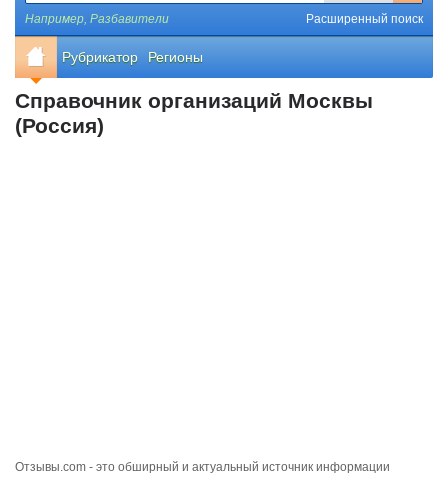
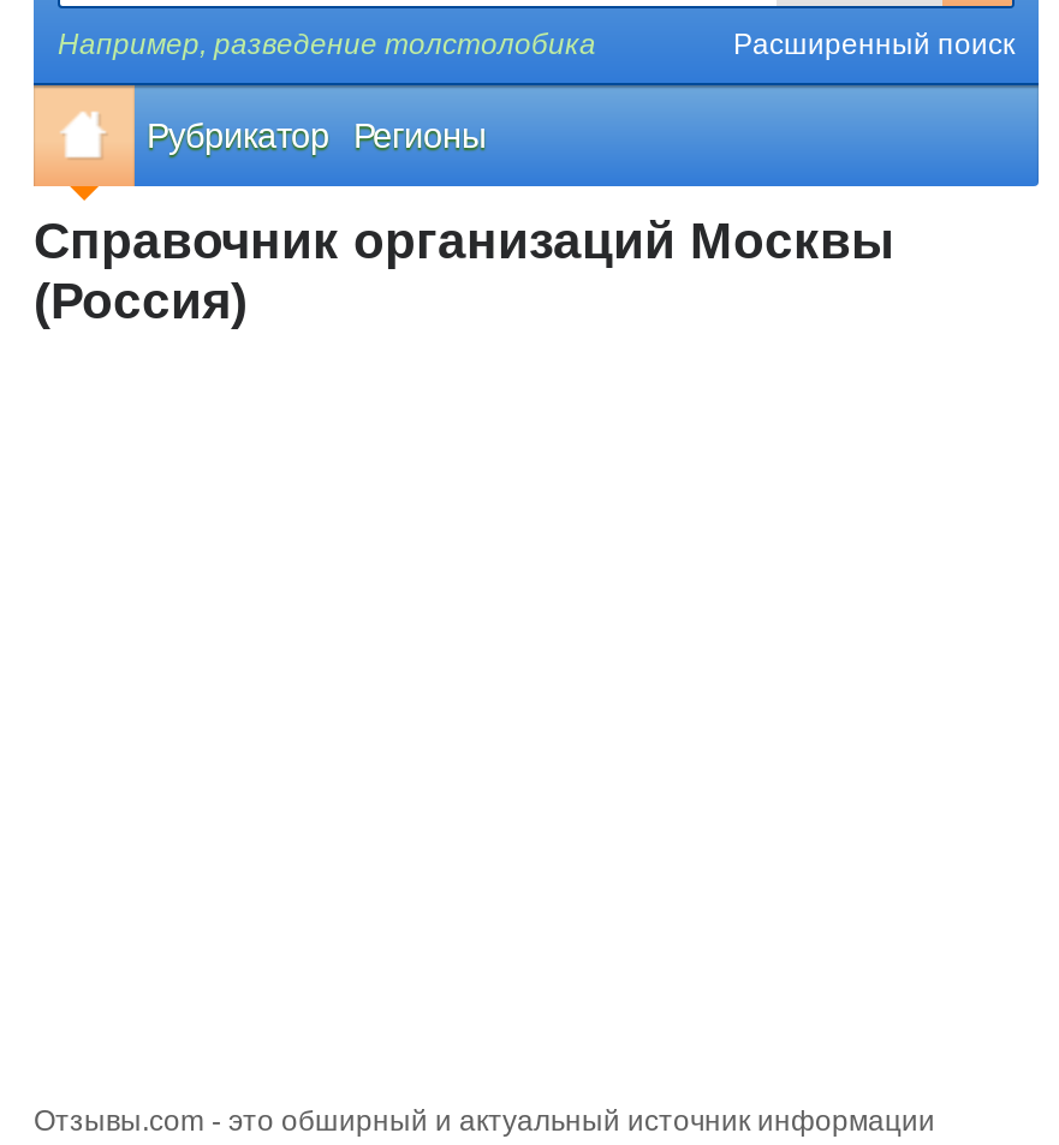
- Например, Разбавители
+ Например, разведение толстолобика
